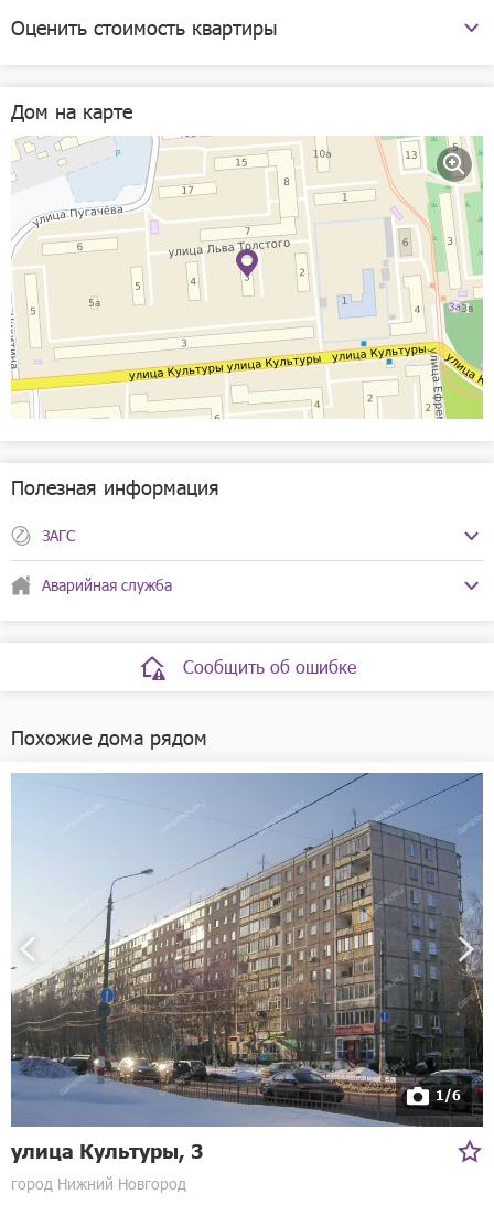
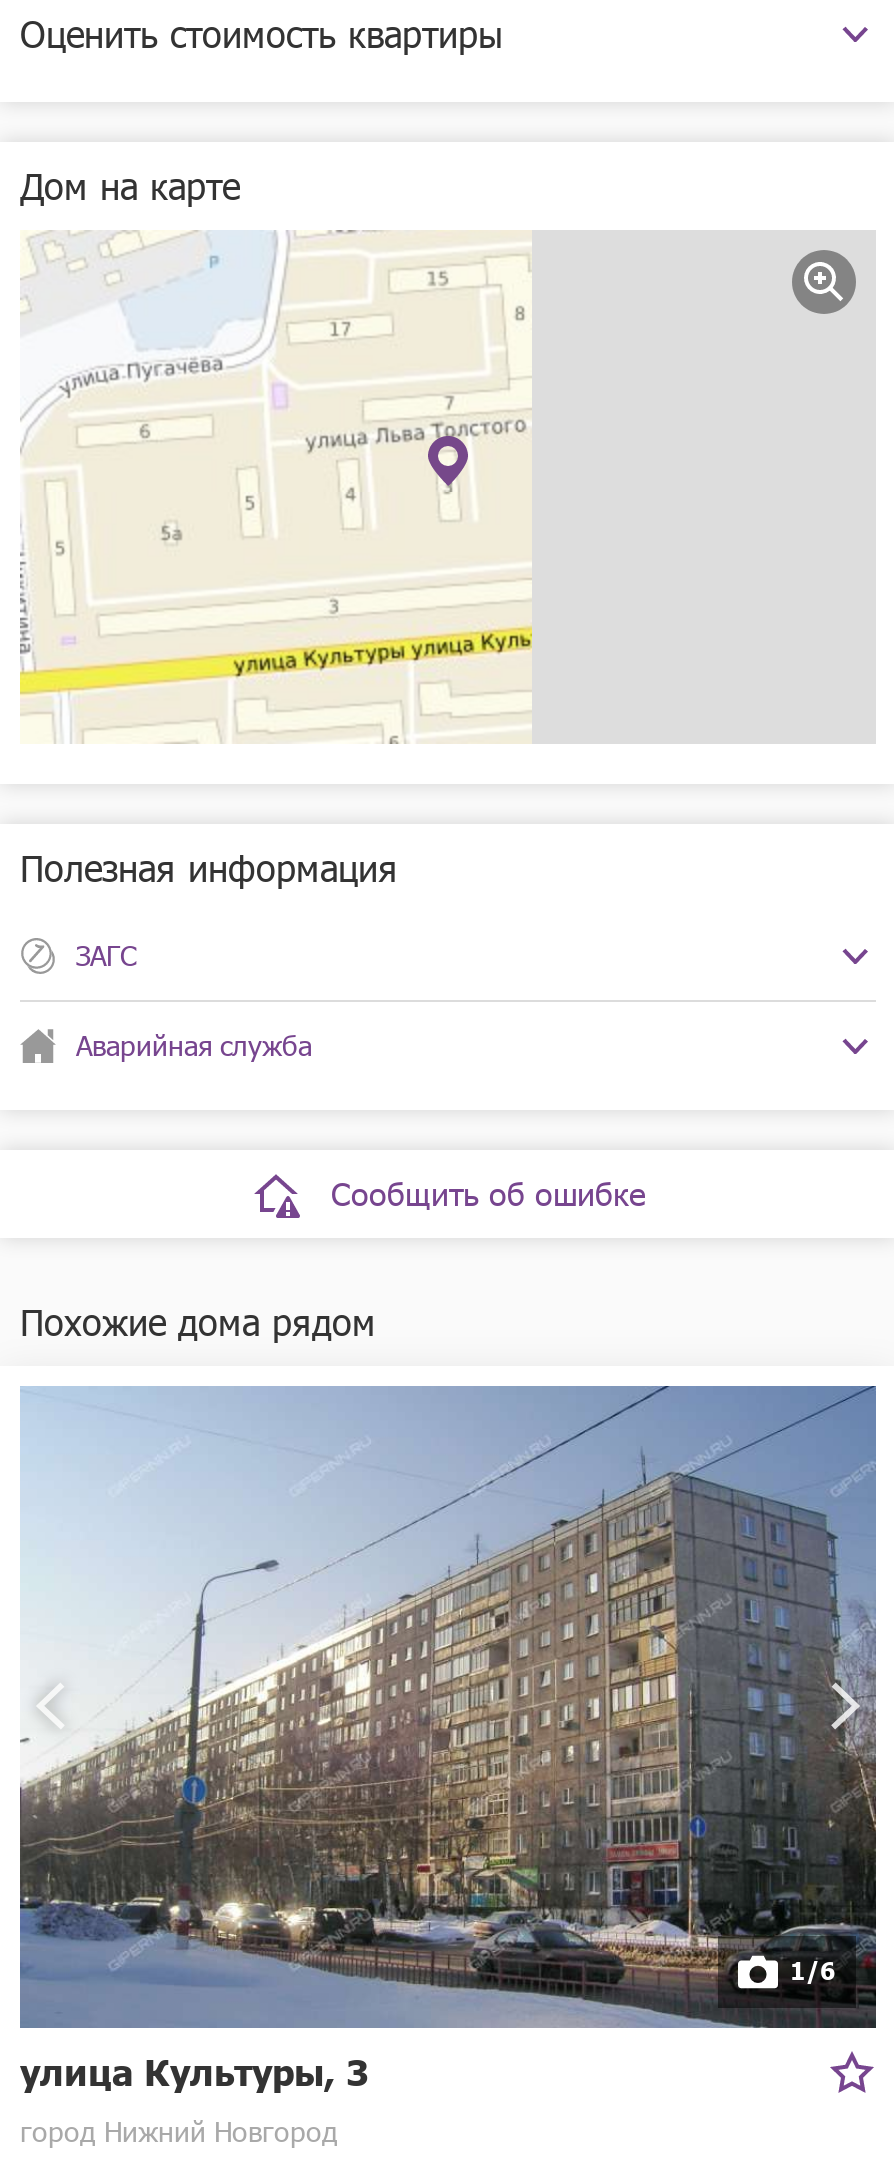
- [image]
